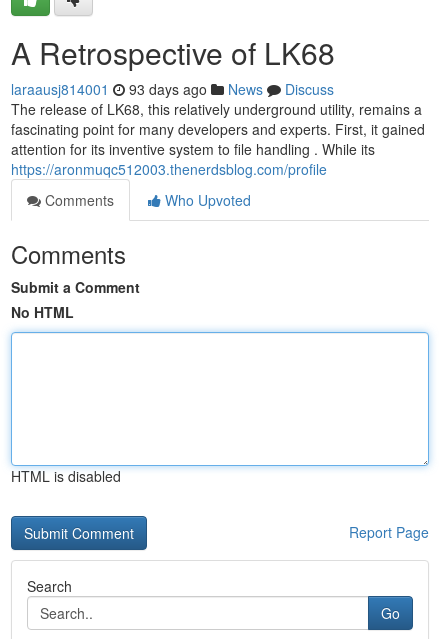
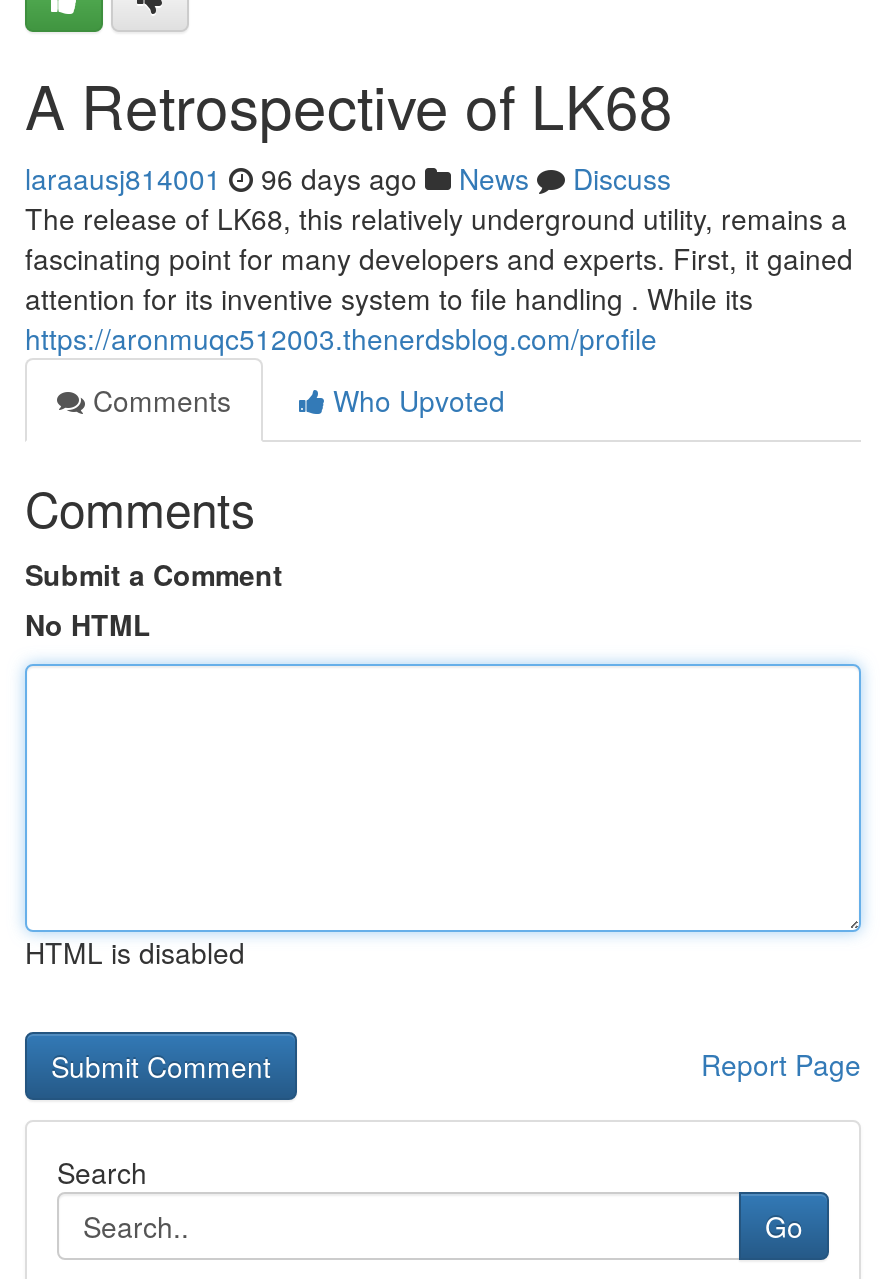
- laraausj814001 93 days ago News Discuss
+ laraausj814001 96 days ago News Discuss
